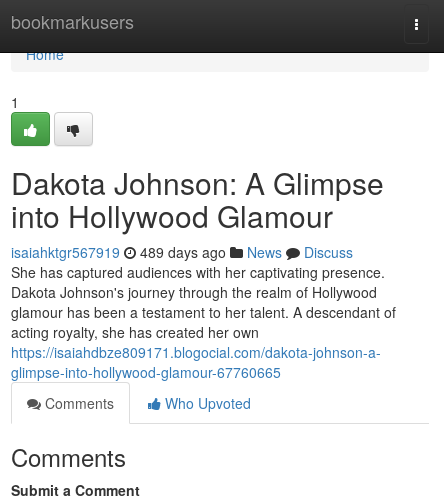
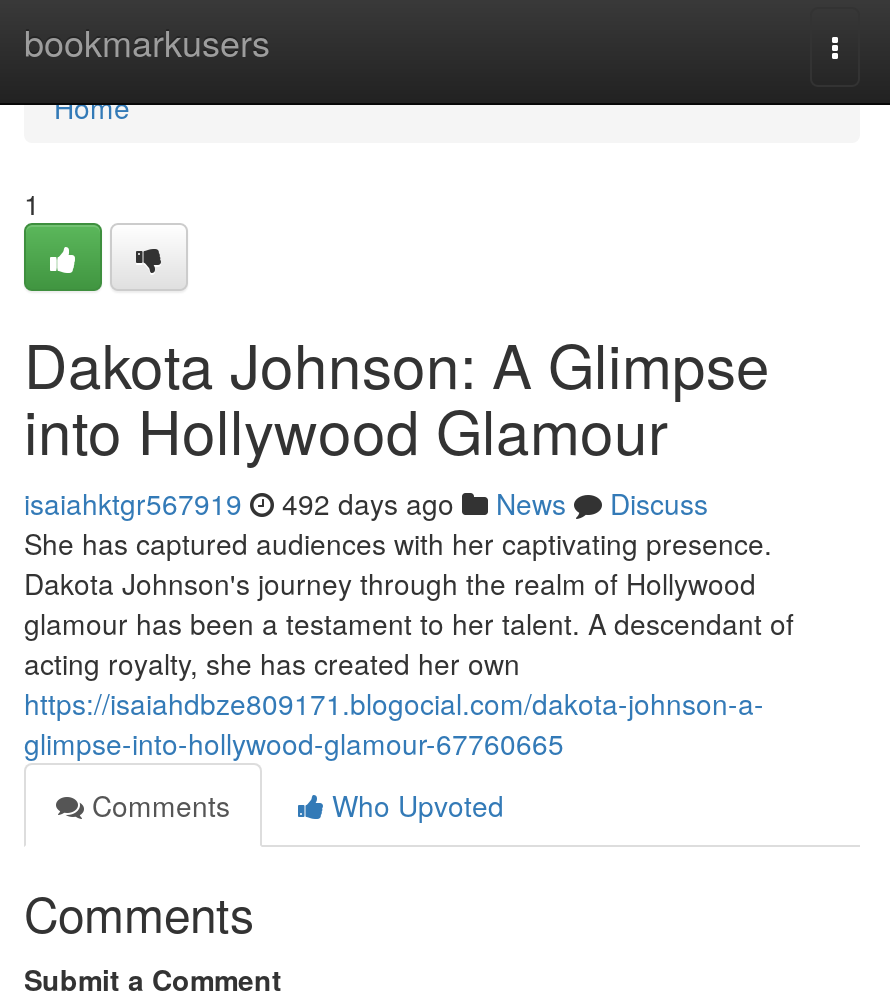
- isaiahktgr567919 489 days ago News Discuss
+ isaiahktgr567919 492 days ago News Discuss
